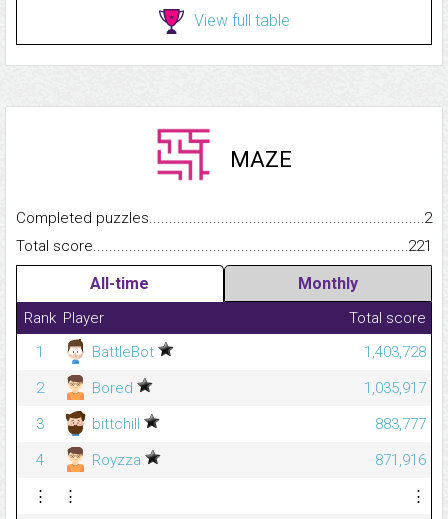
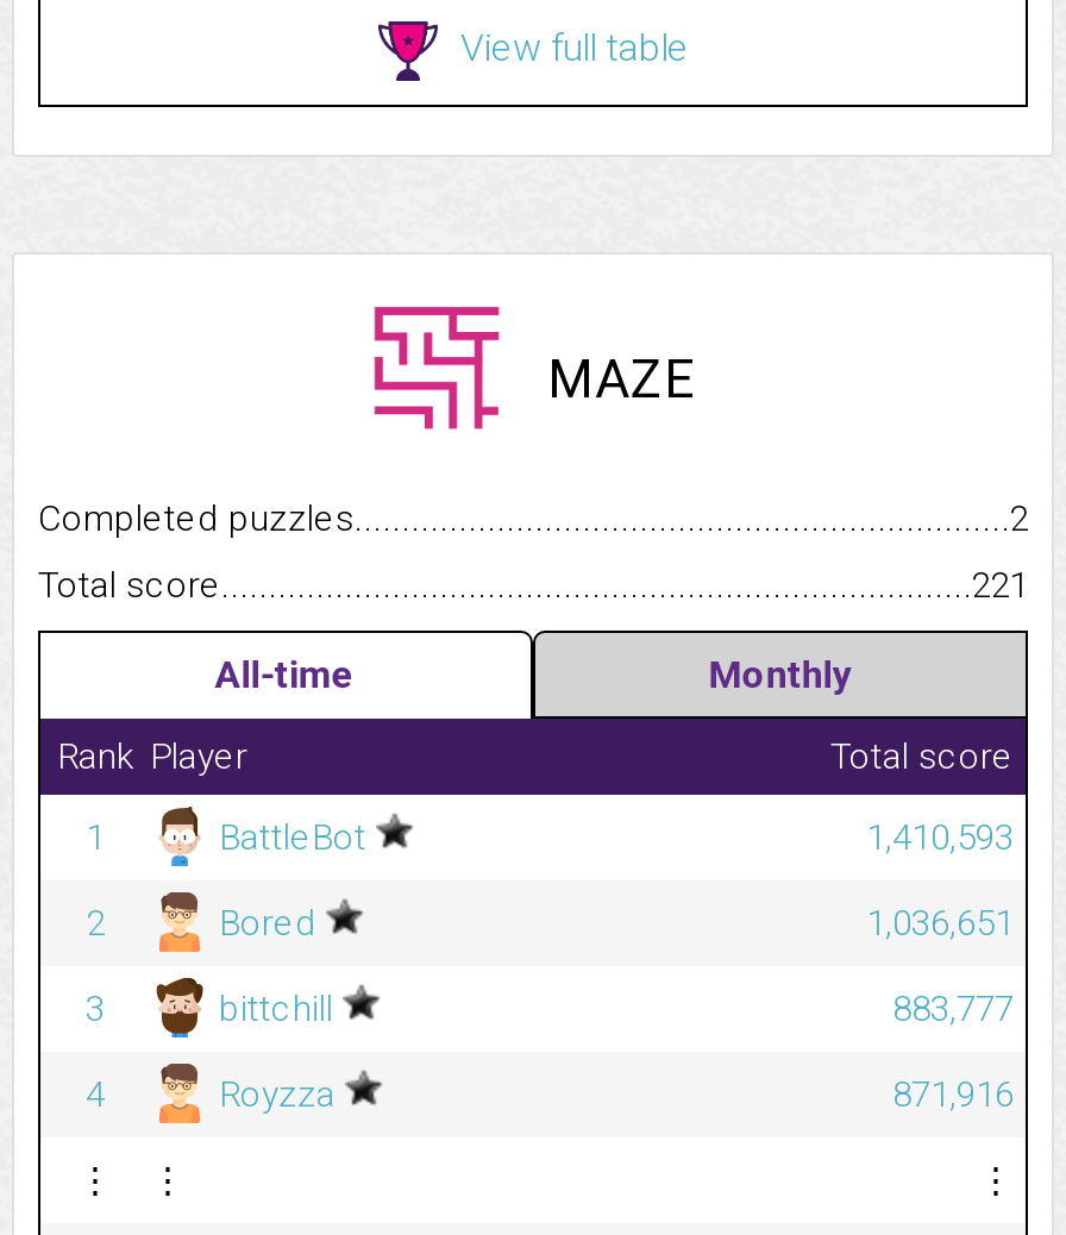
- 1,403,728
+ 1,410,593

- 1,035,917
+ 1,036,651
